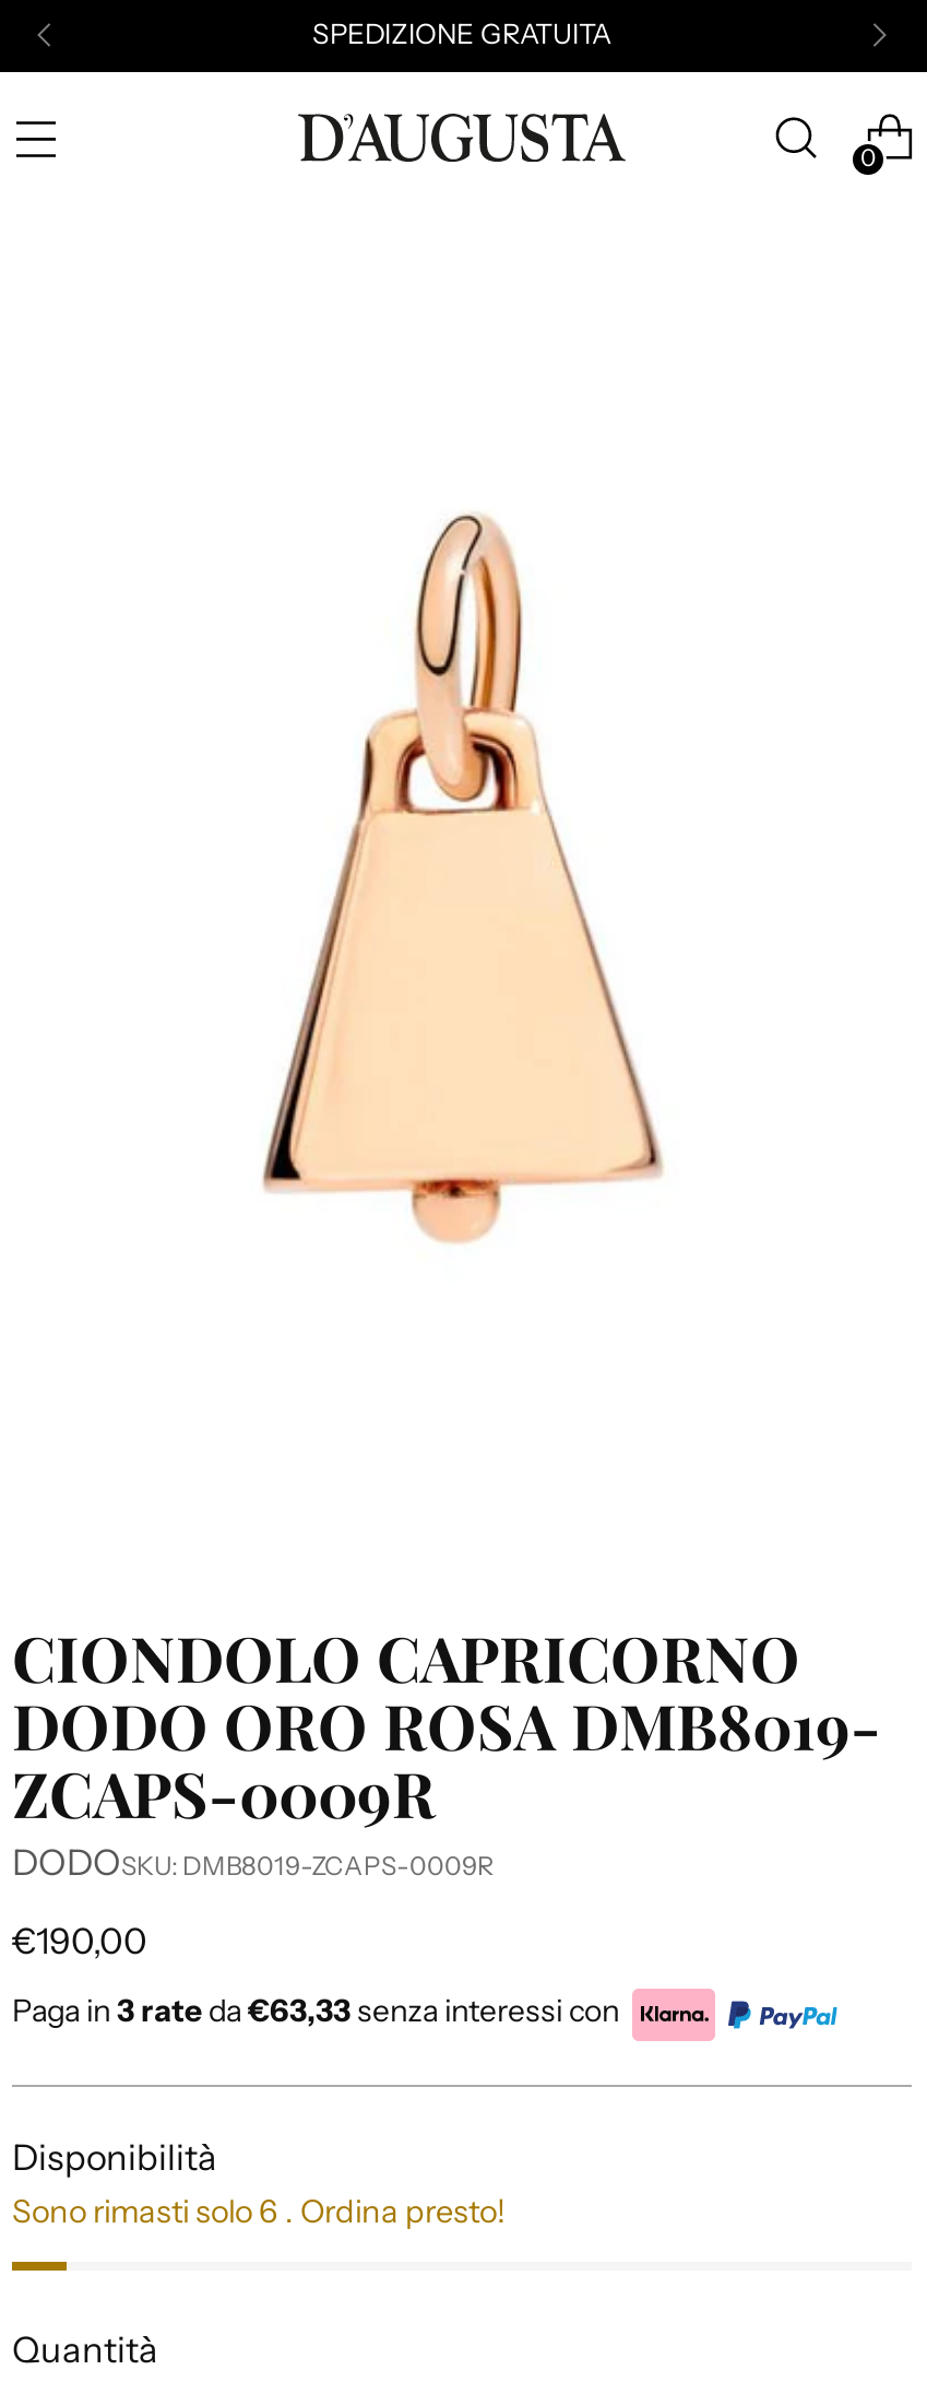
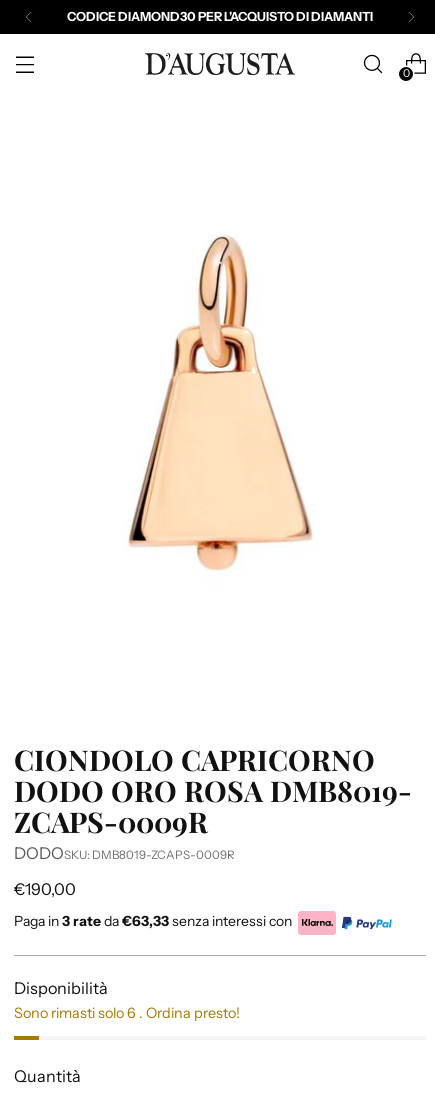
- SPEDIZIONE GRATUITA
+ CODICE DIAMOND30 PER L'ACQUISTO DI DIAMANTI
